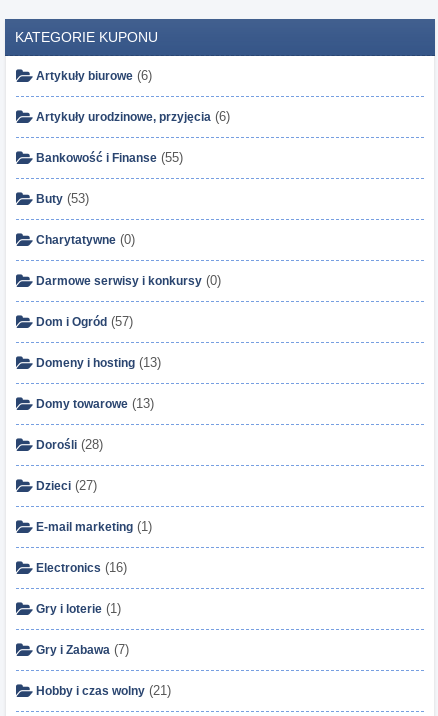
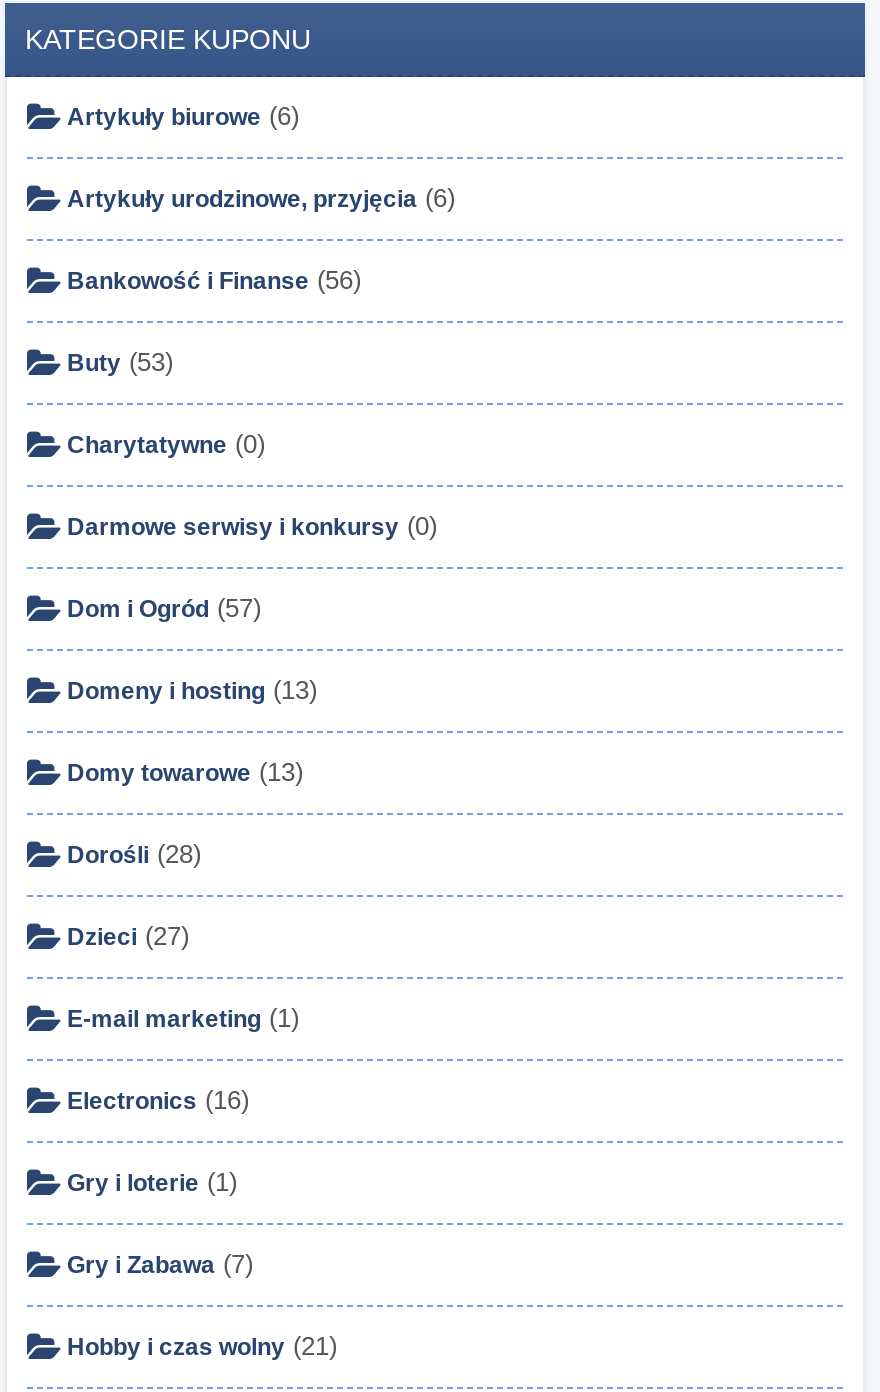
- Bankowość i Finanse (55)
+ Bankowość i Finanse (56)
